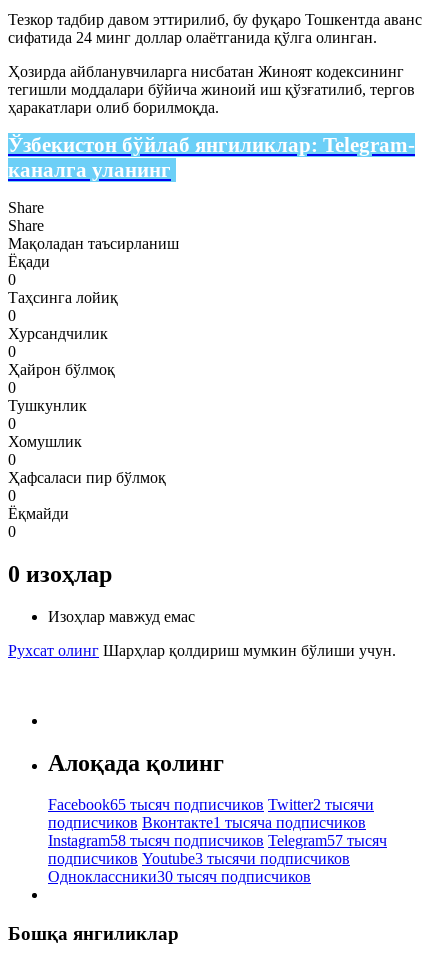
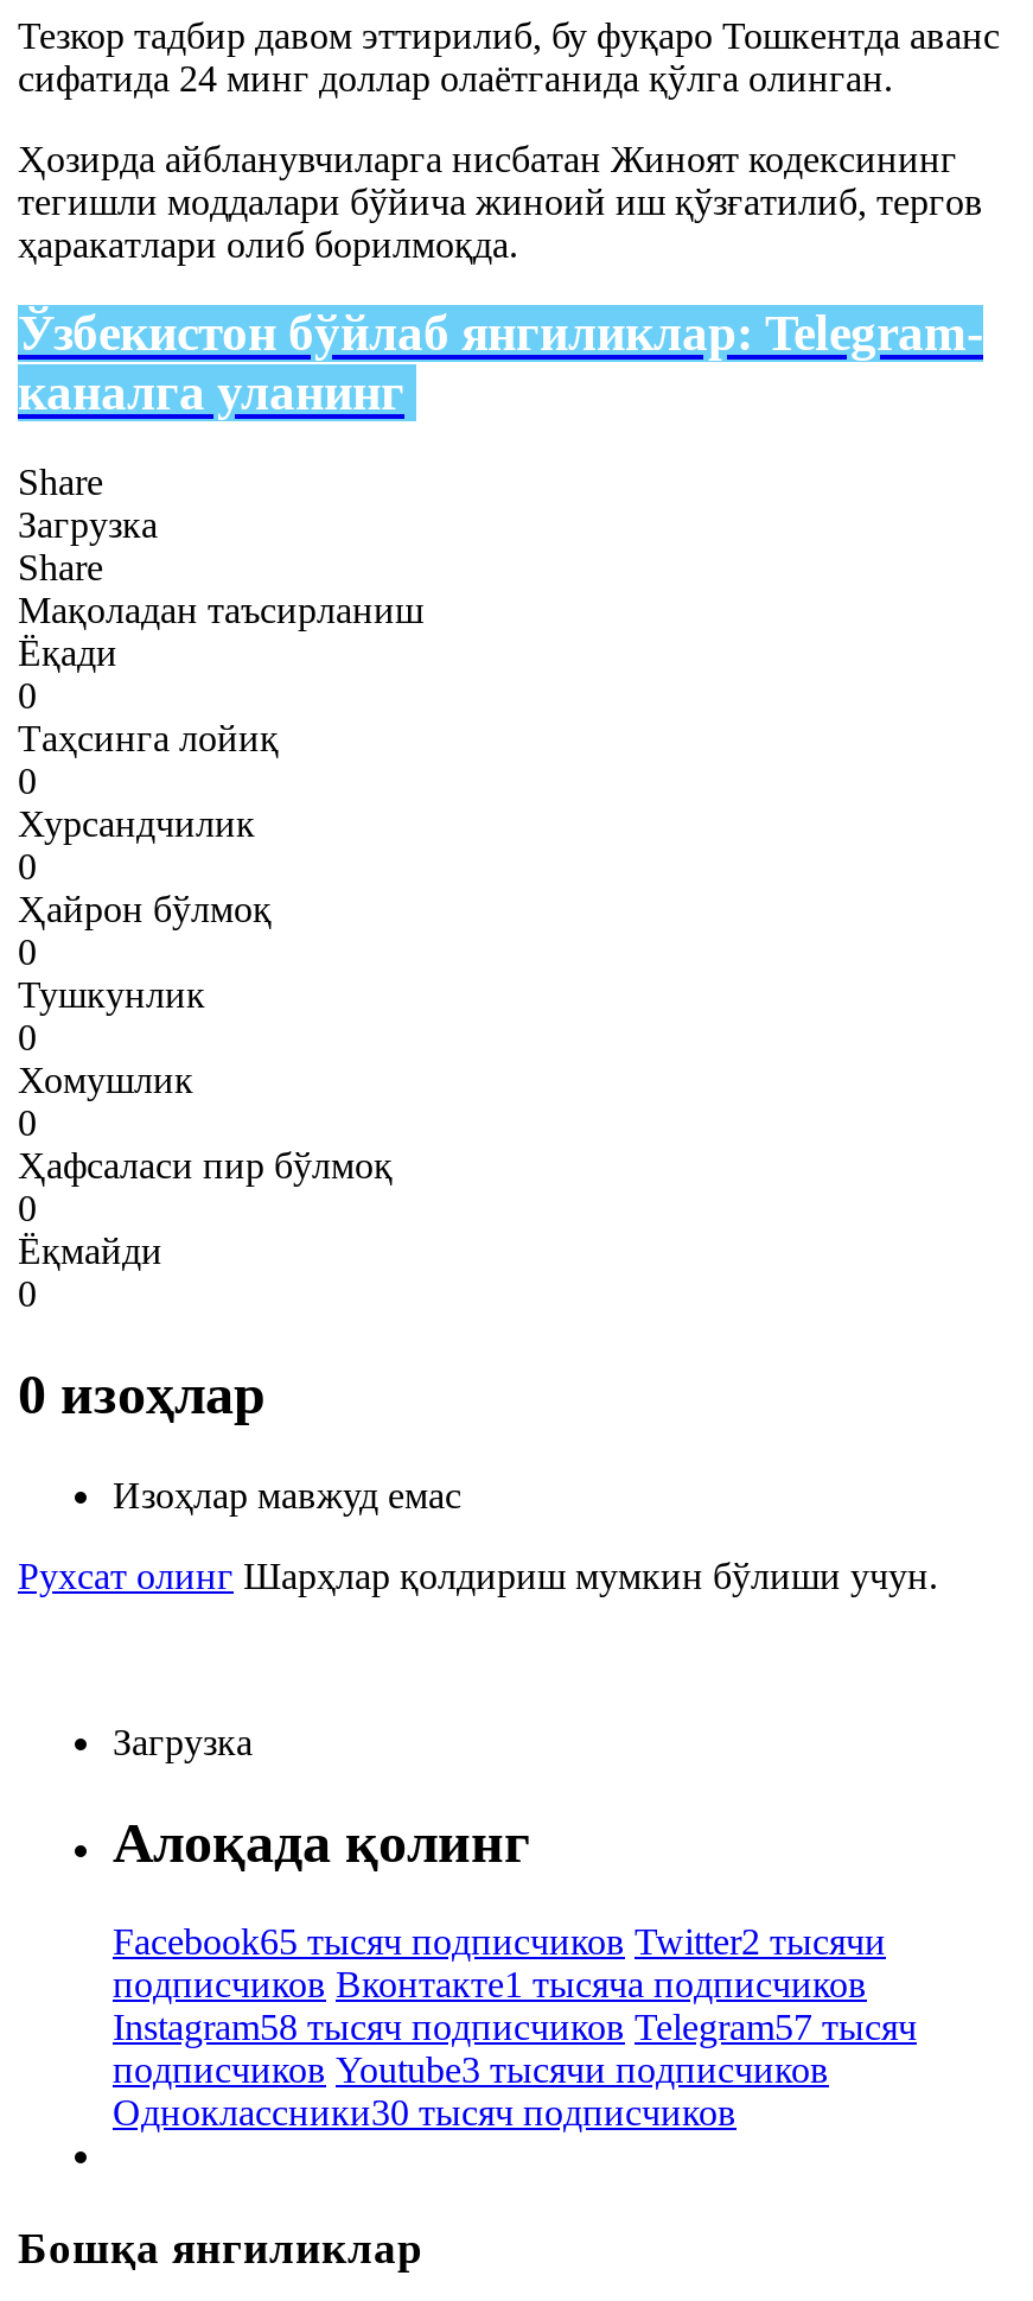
+ Загрузка

+ Загрузка
